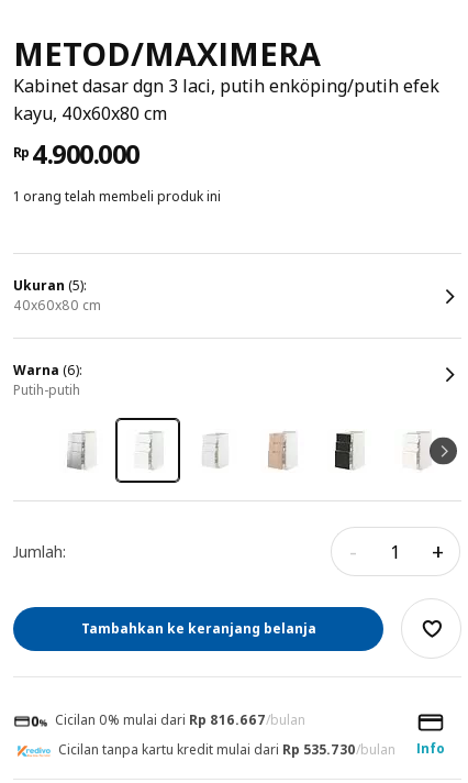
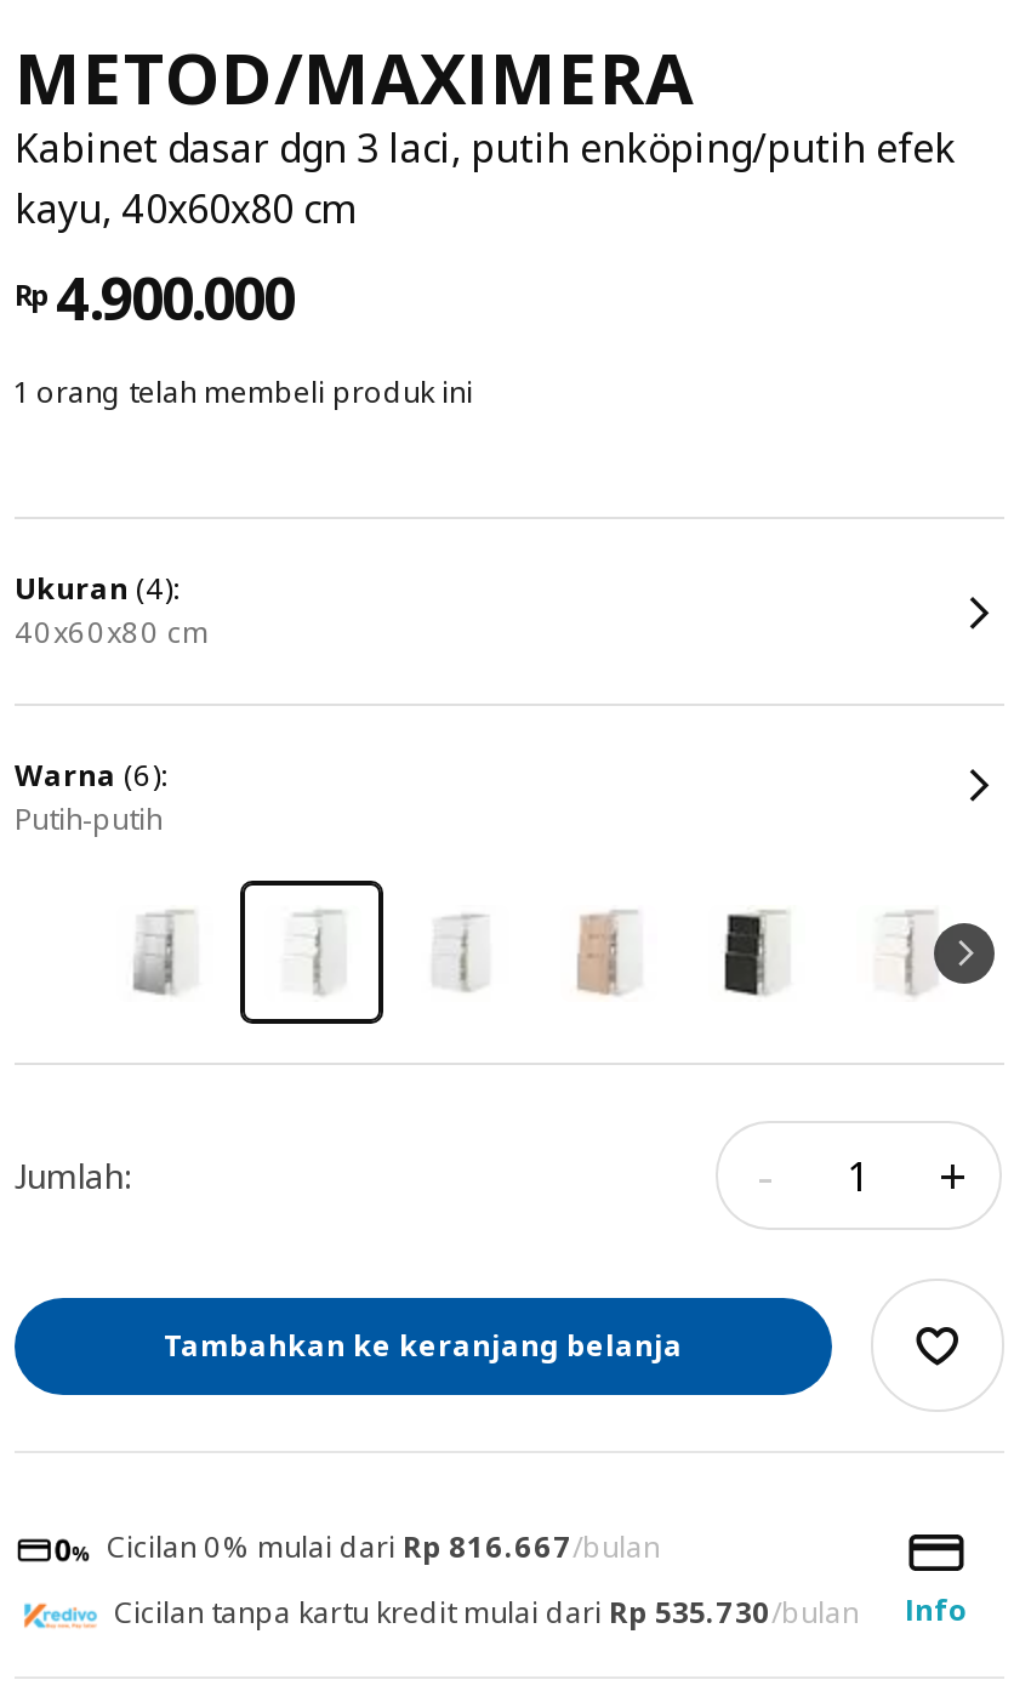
- ukuran (5):
+ ukuran (4):
